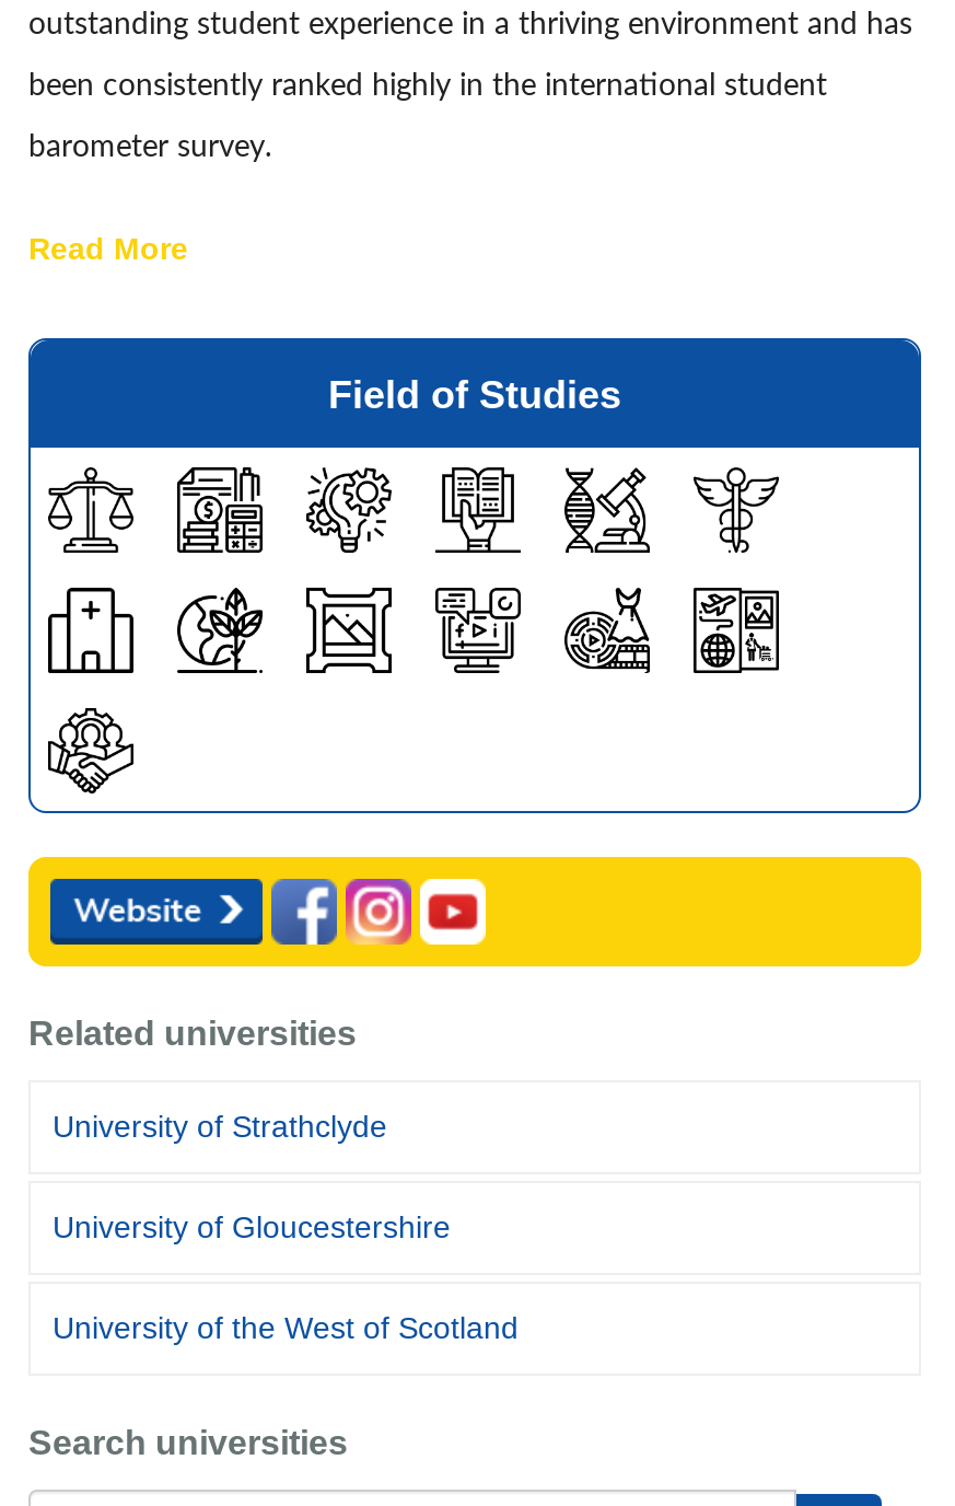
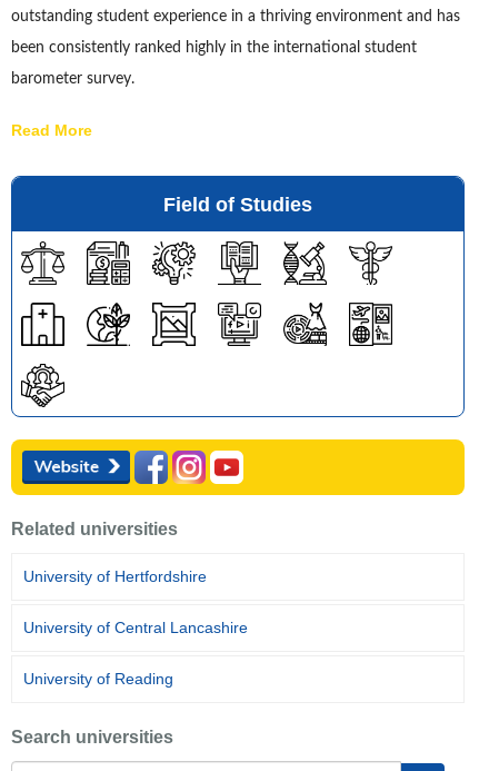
- University of Strathclyde
+ University of Hertfordshire

- University of Gloucestershire
+ University of Central Lancashire

- University of the West of Scotland
+ University of Reading
